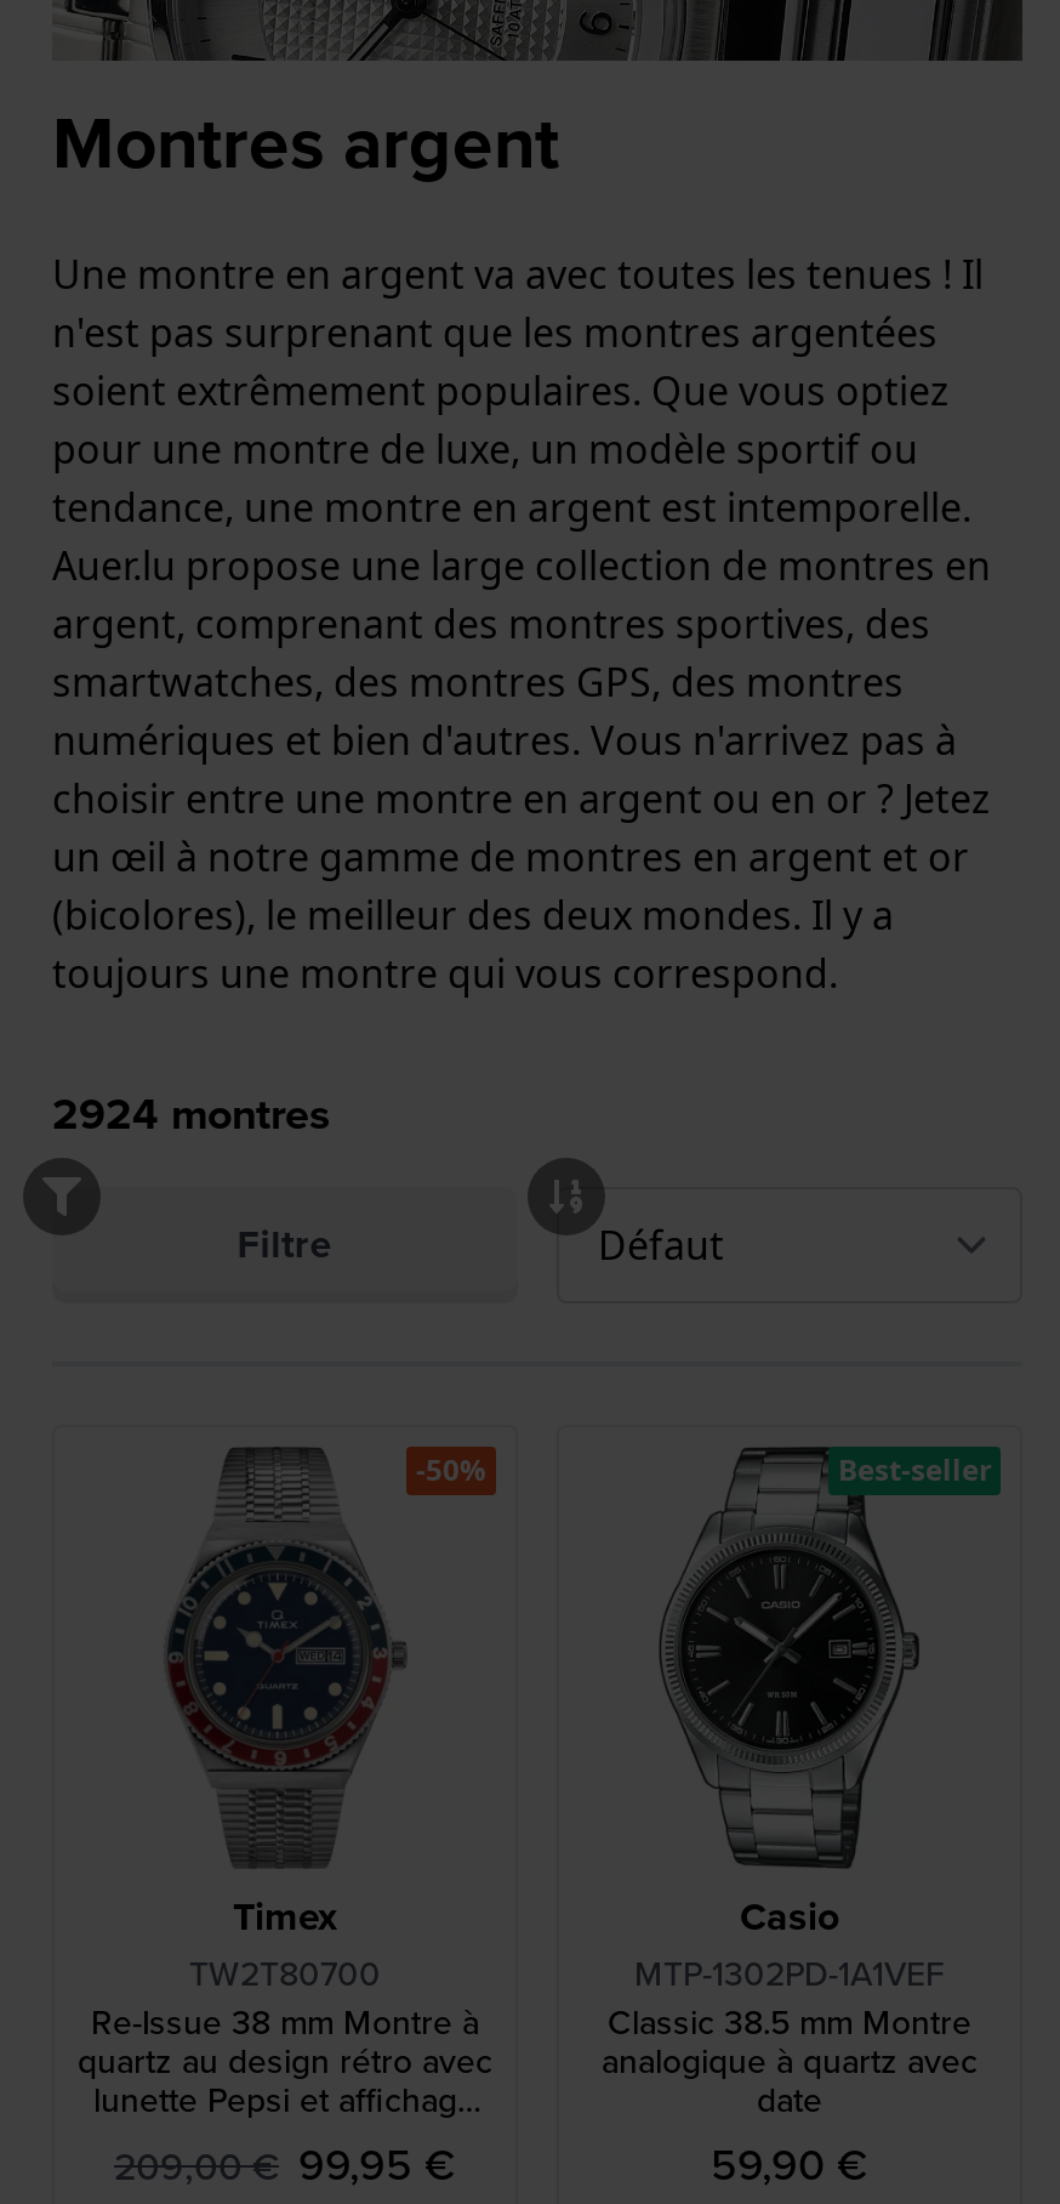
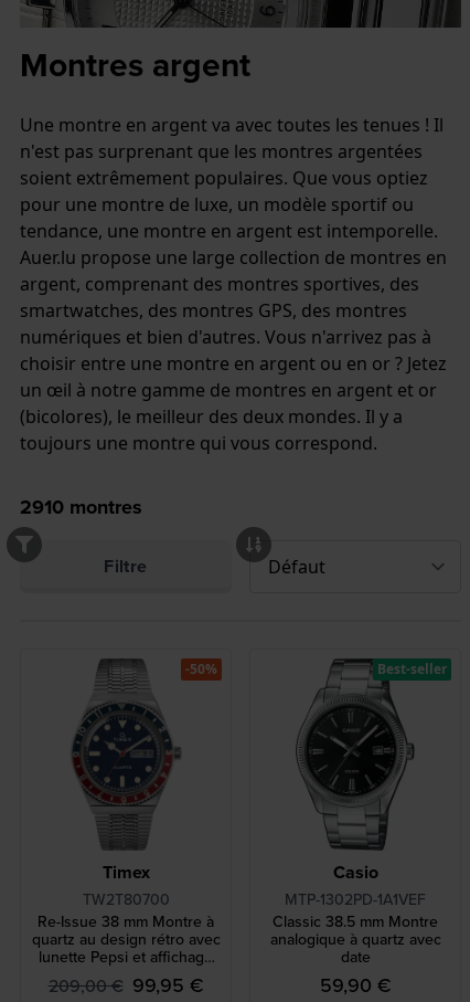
- 2924 montres
+ 2910 montres
